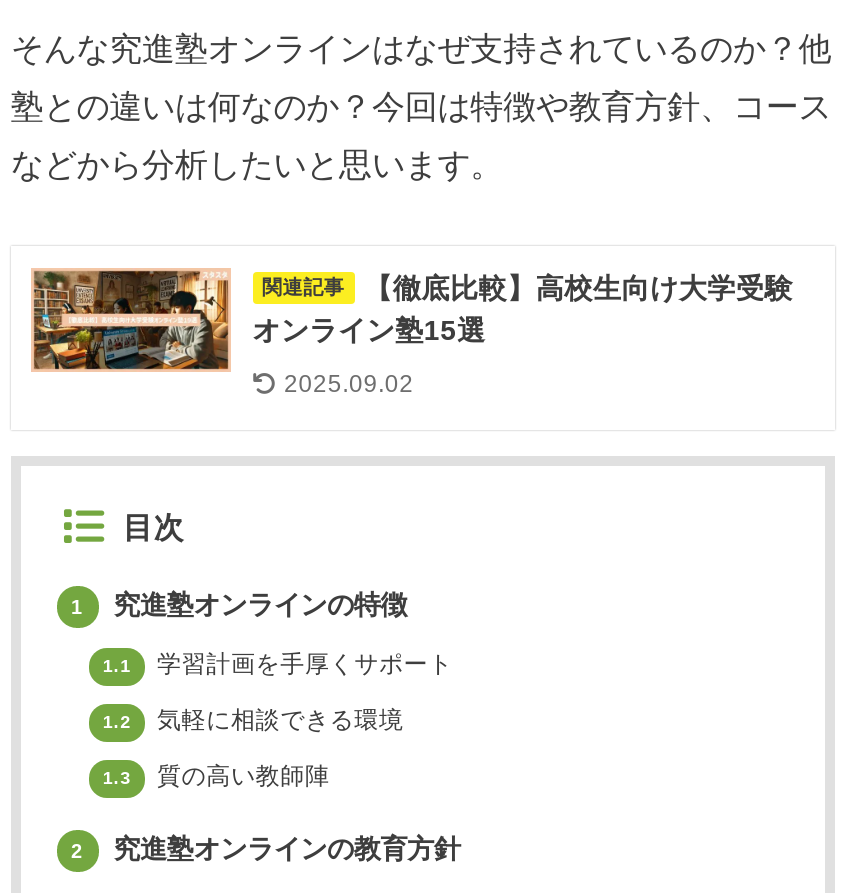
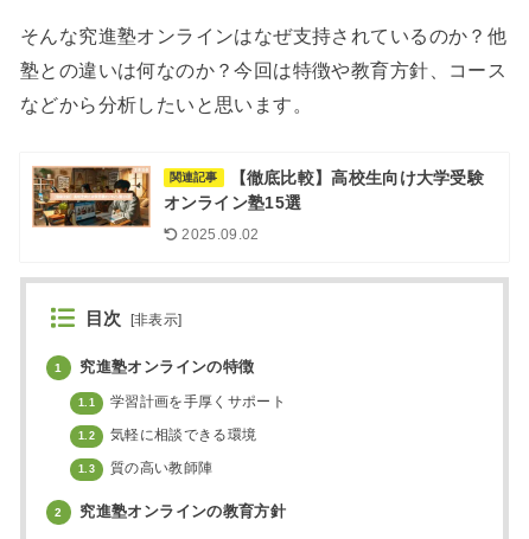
- 目次
+ 目次 [非表示]
